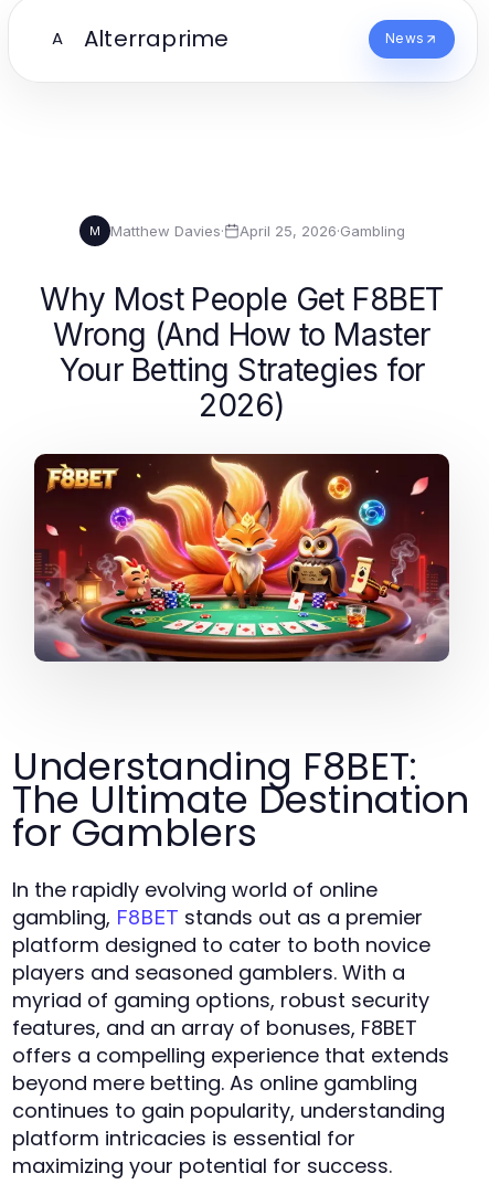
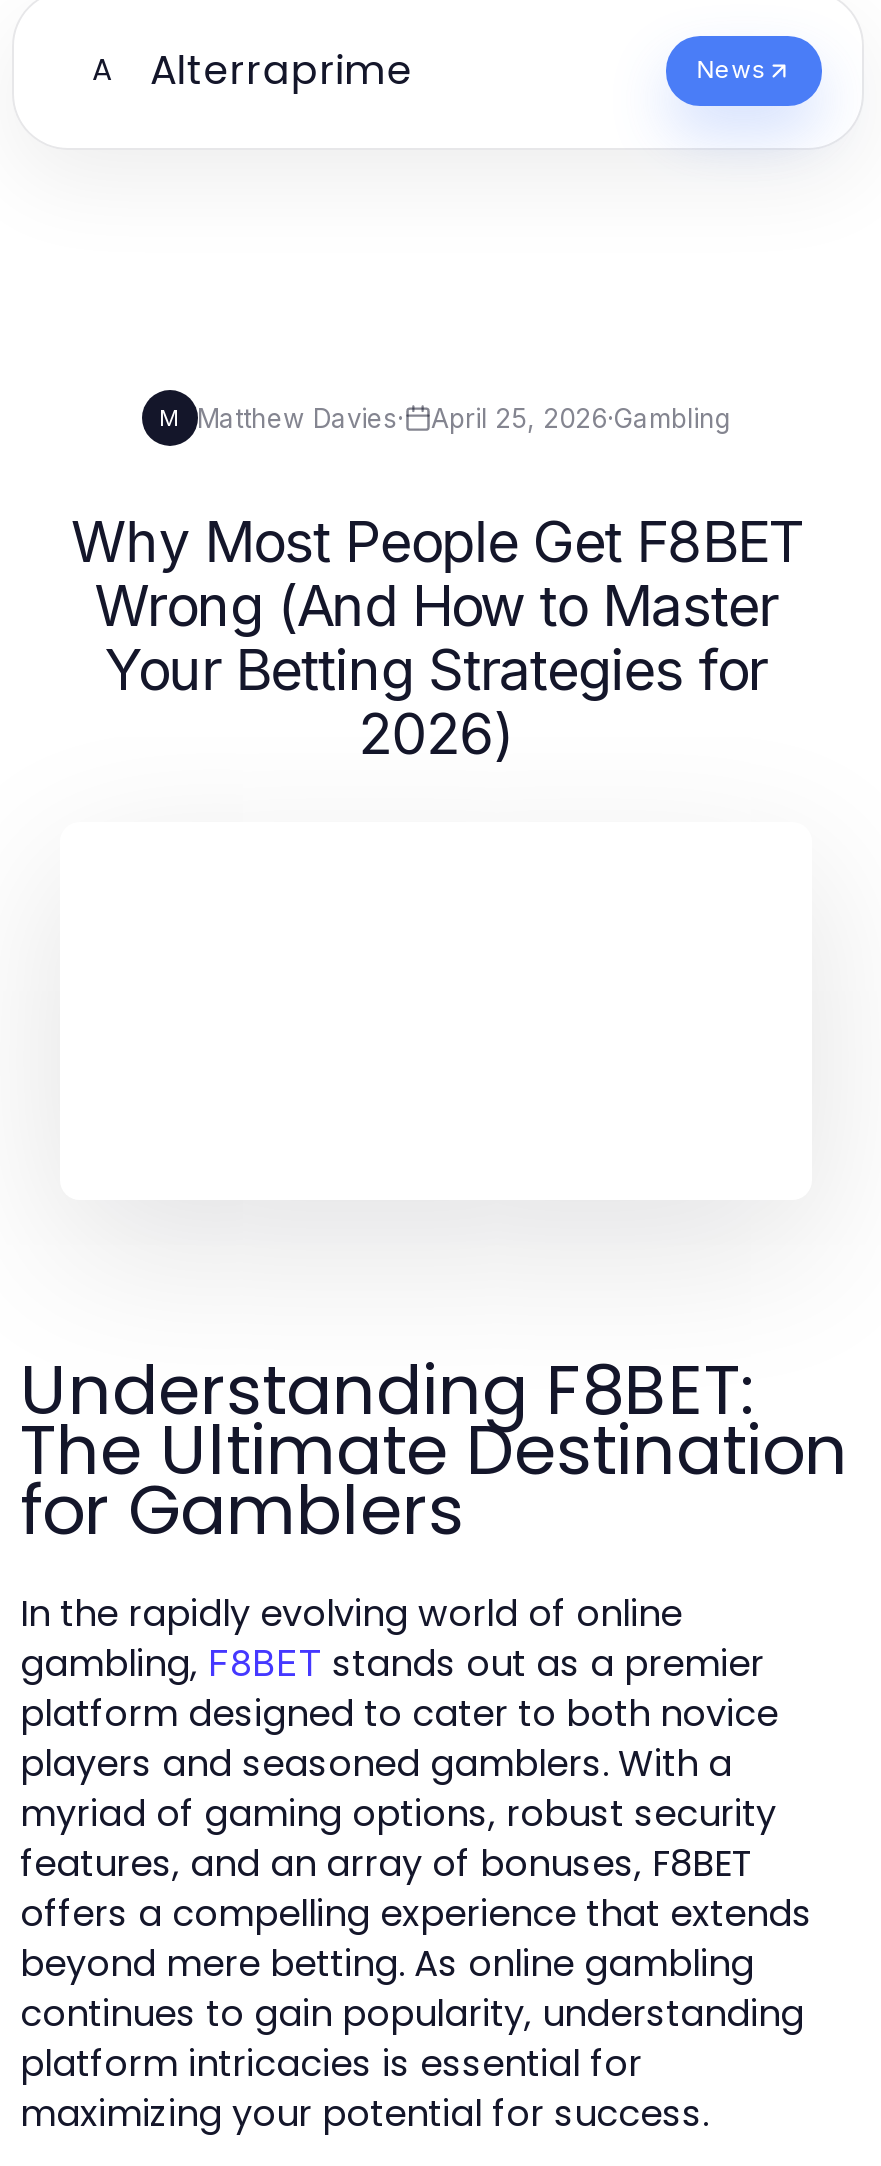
- [image]
